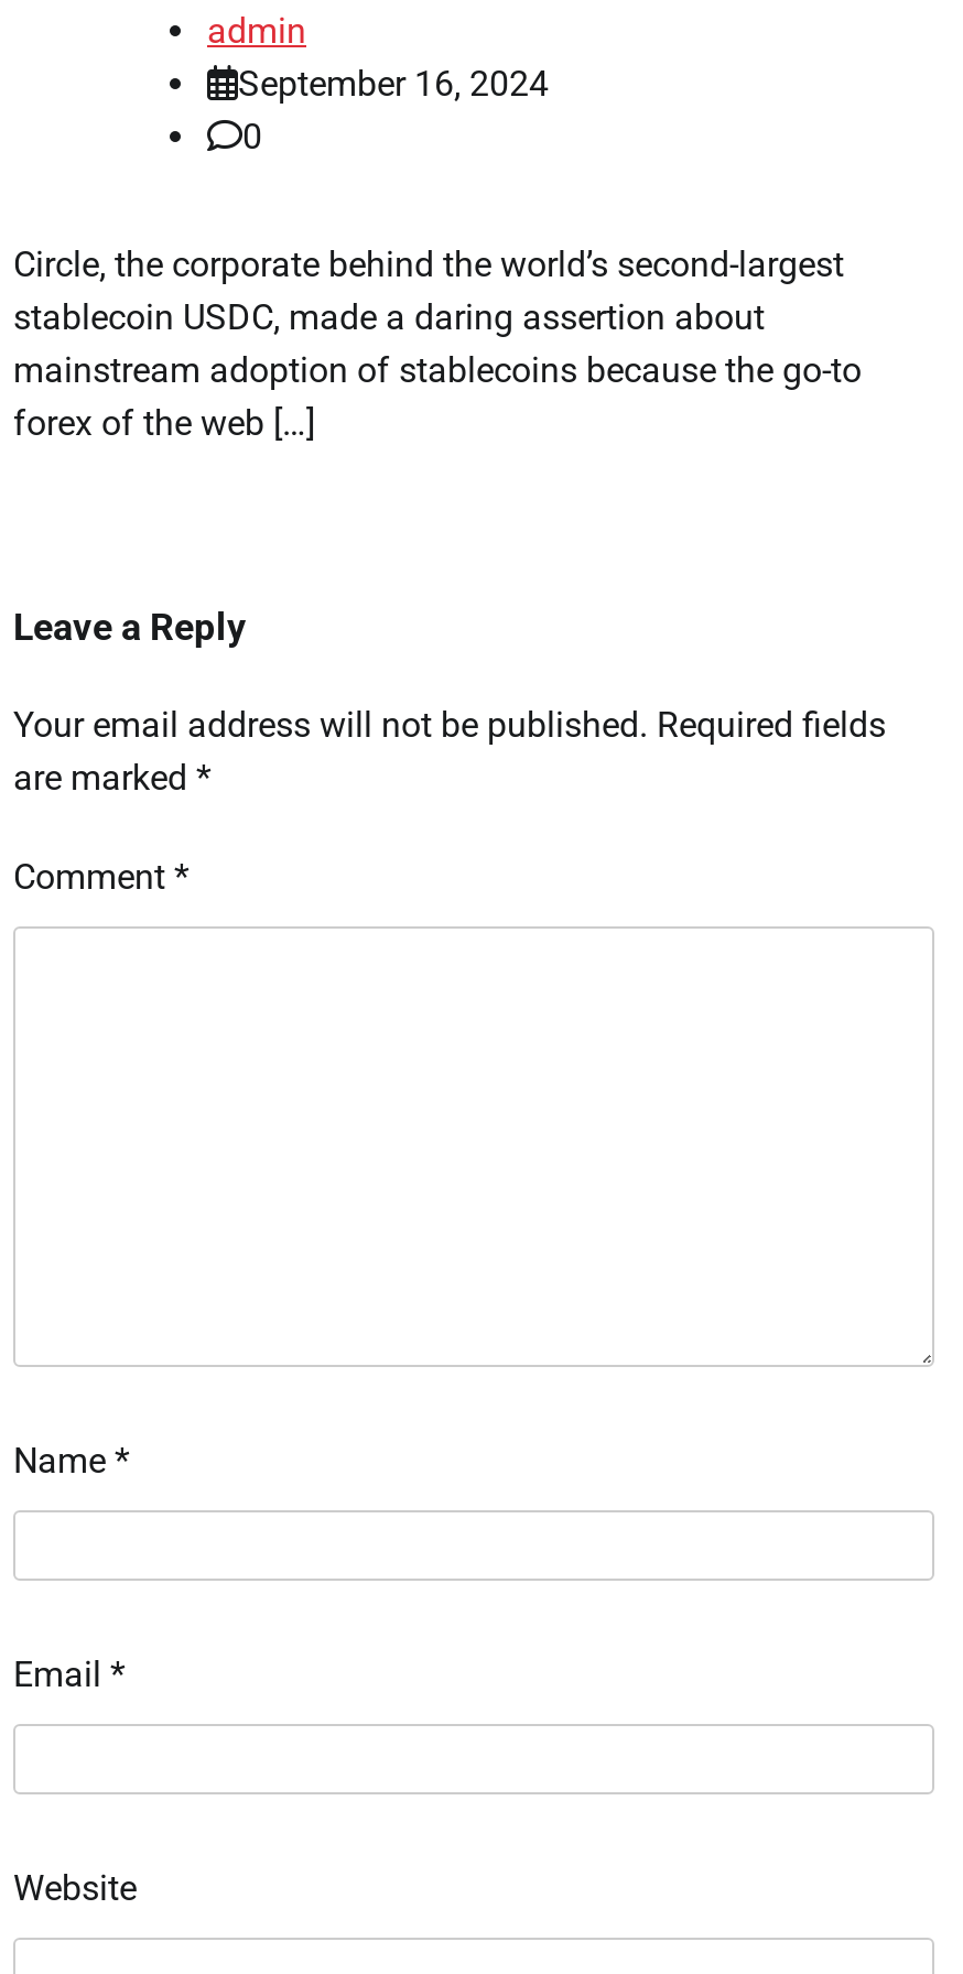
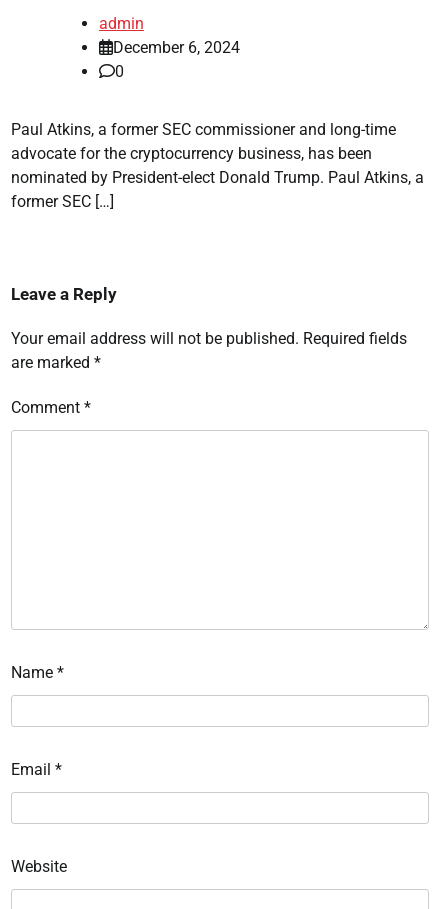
- September 16, 2024
+ December 6, 2024

- Circle, the corporate behind the world’s second-largest
- stablecoin USDC, made a daring assertion about
- mainstream adoption of stablecoins because the go-to
- forex of the web […]
+ Paul Atkins, a former SEC commissioner and long-time
+ advocate for the cryptocurrency business, has been
+ nominated by President-elect Donald Trump. Paul Atkins, a
+ former SEC […]
